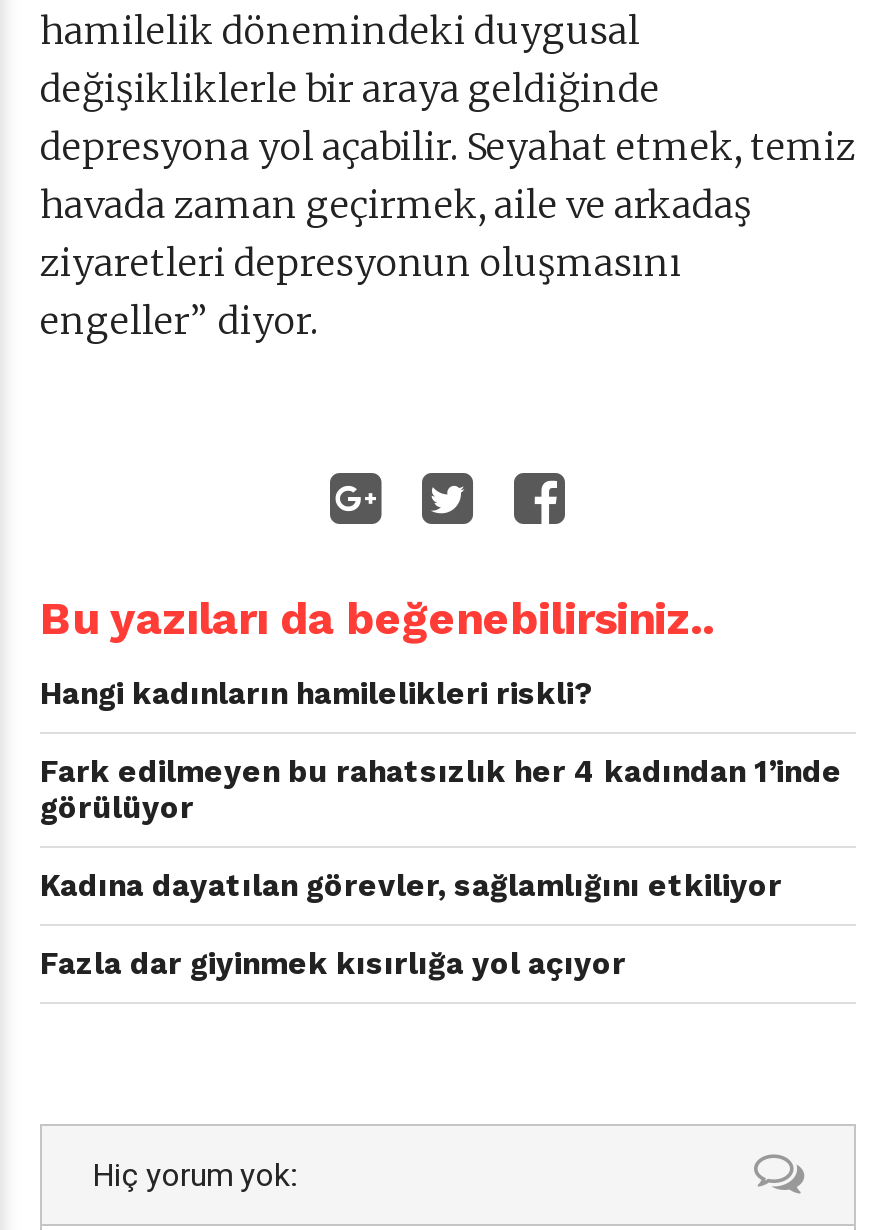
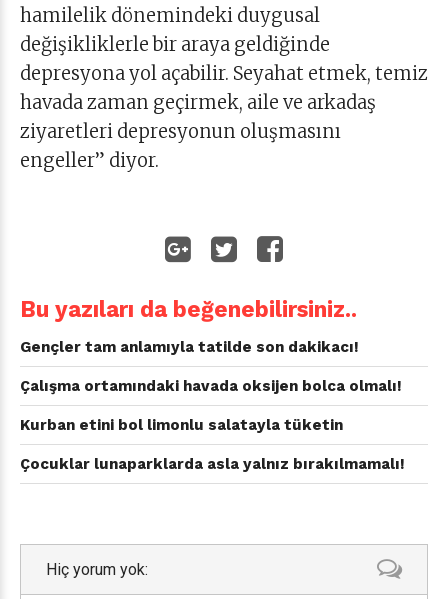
- Hangi kadınların hamilelikleri riskli?
+ Gençler tam anlamıyla tatilde son dakikacı!

- Fark edilmeyen bu rahatsızlık her 4 kadından 1’inde
- görülüyor
+ Çalışma ortamındaki havada oksijen bolca olmalı!

- Kadına dayatılan görevler, sağlamlığını etkiliyor
+ Kurban etini bol limonlu salatayla tüketin

- Fazla dar giyinmek kısırlığa yol açıyor
+ Çocuklar lunaparklarda asla yalnız bırakılmamalı!
